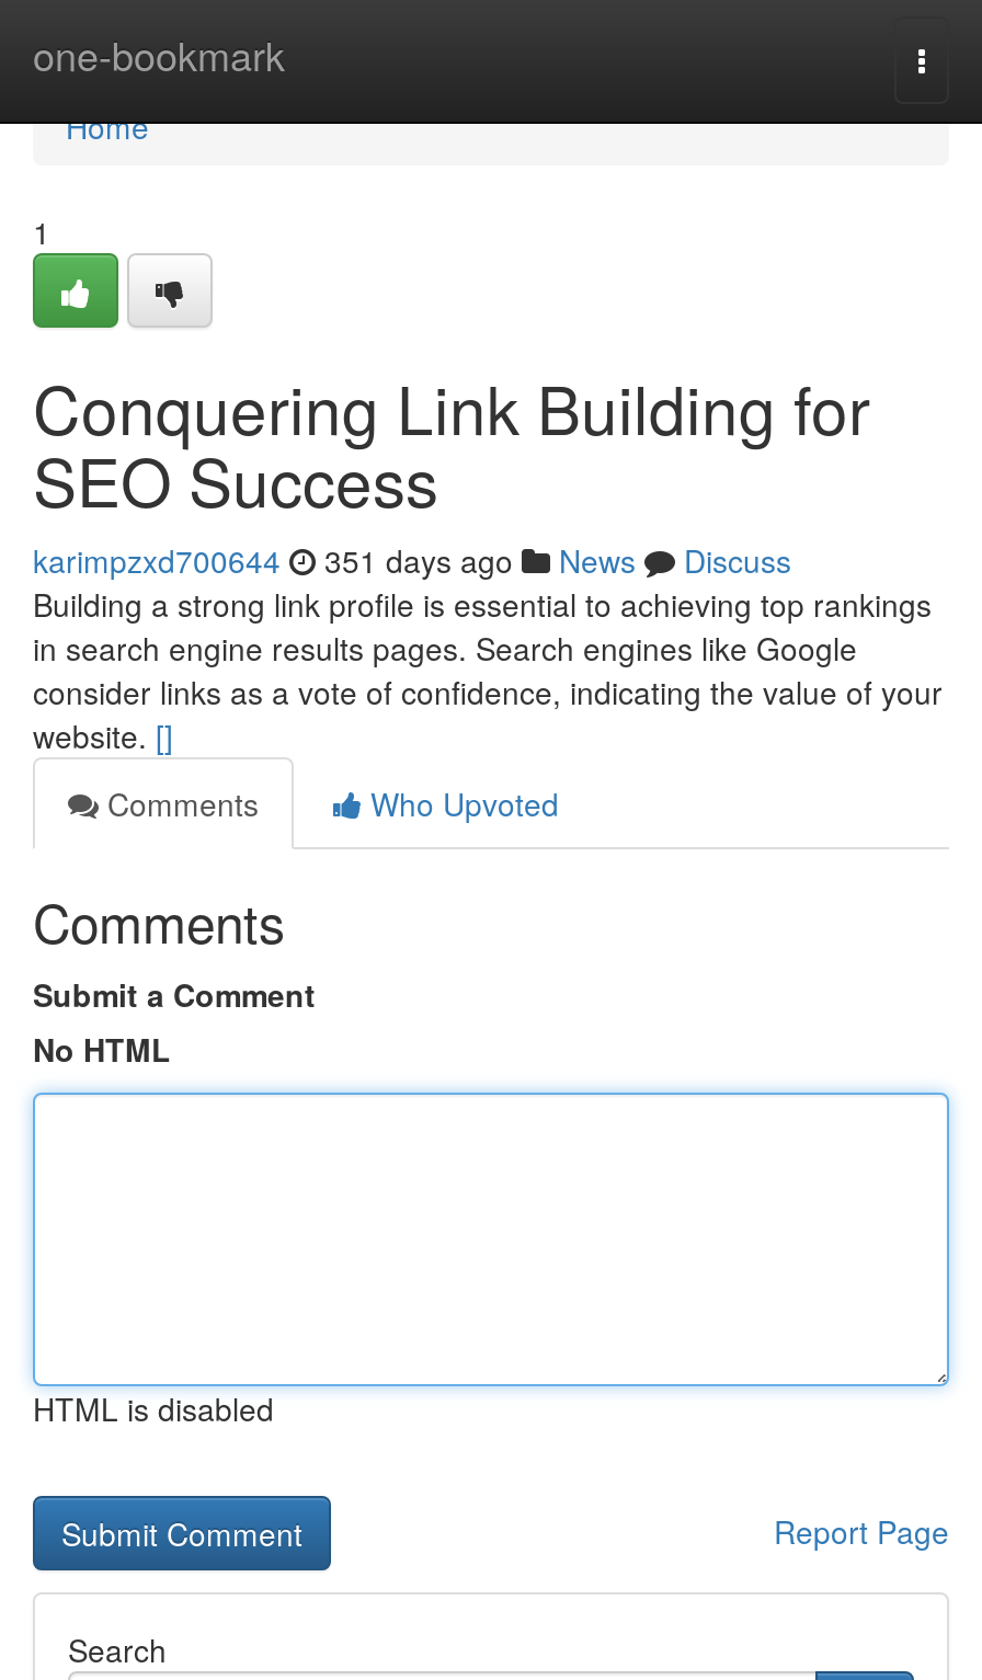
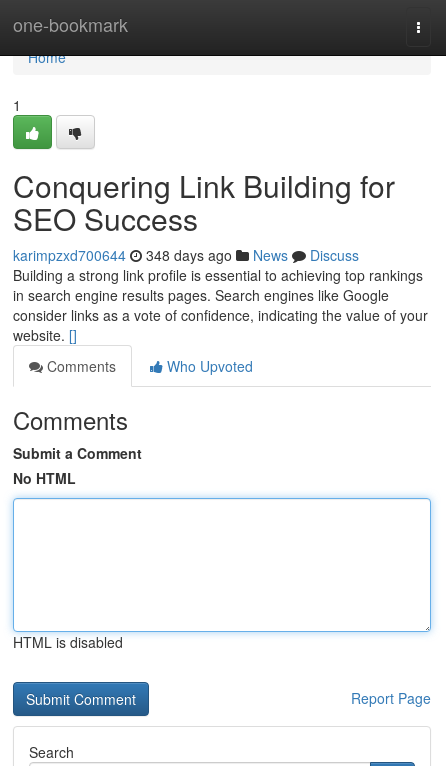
- karimpzxd700644 351 days ago News Discuss
+ karimpzxd700644 348 days ago News Discuss
